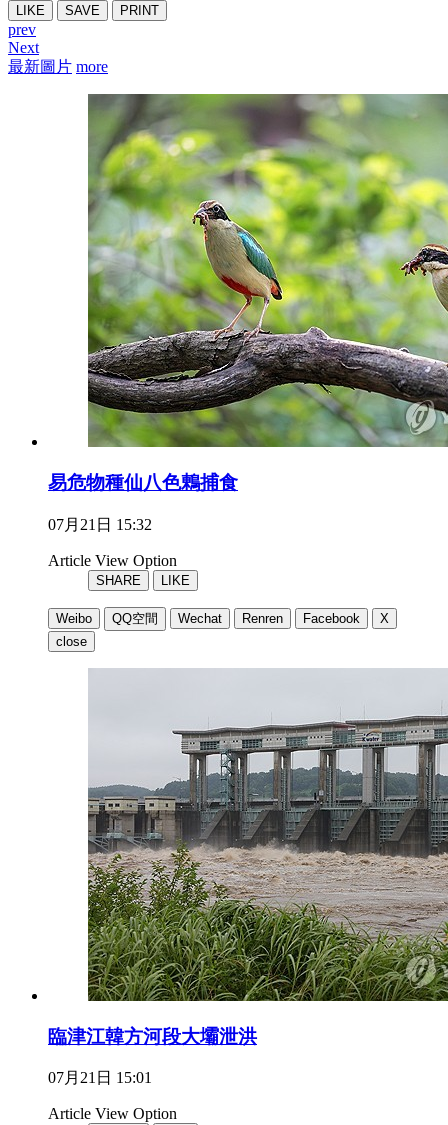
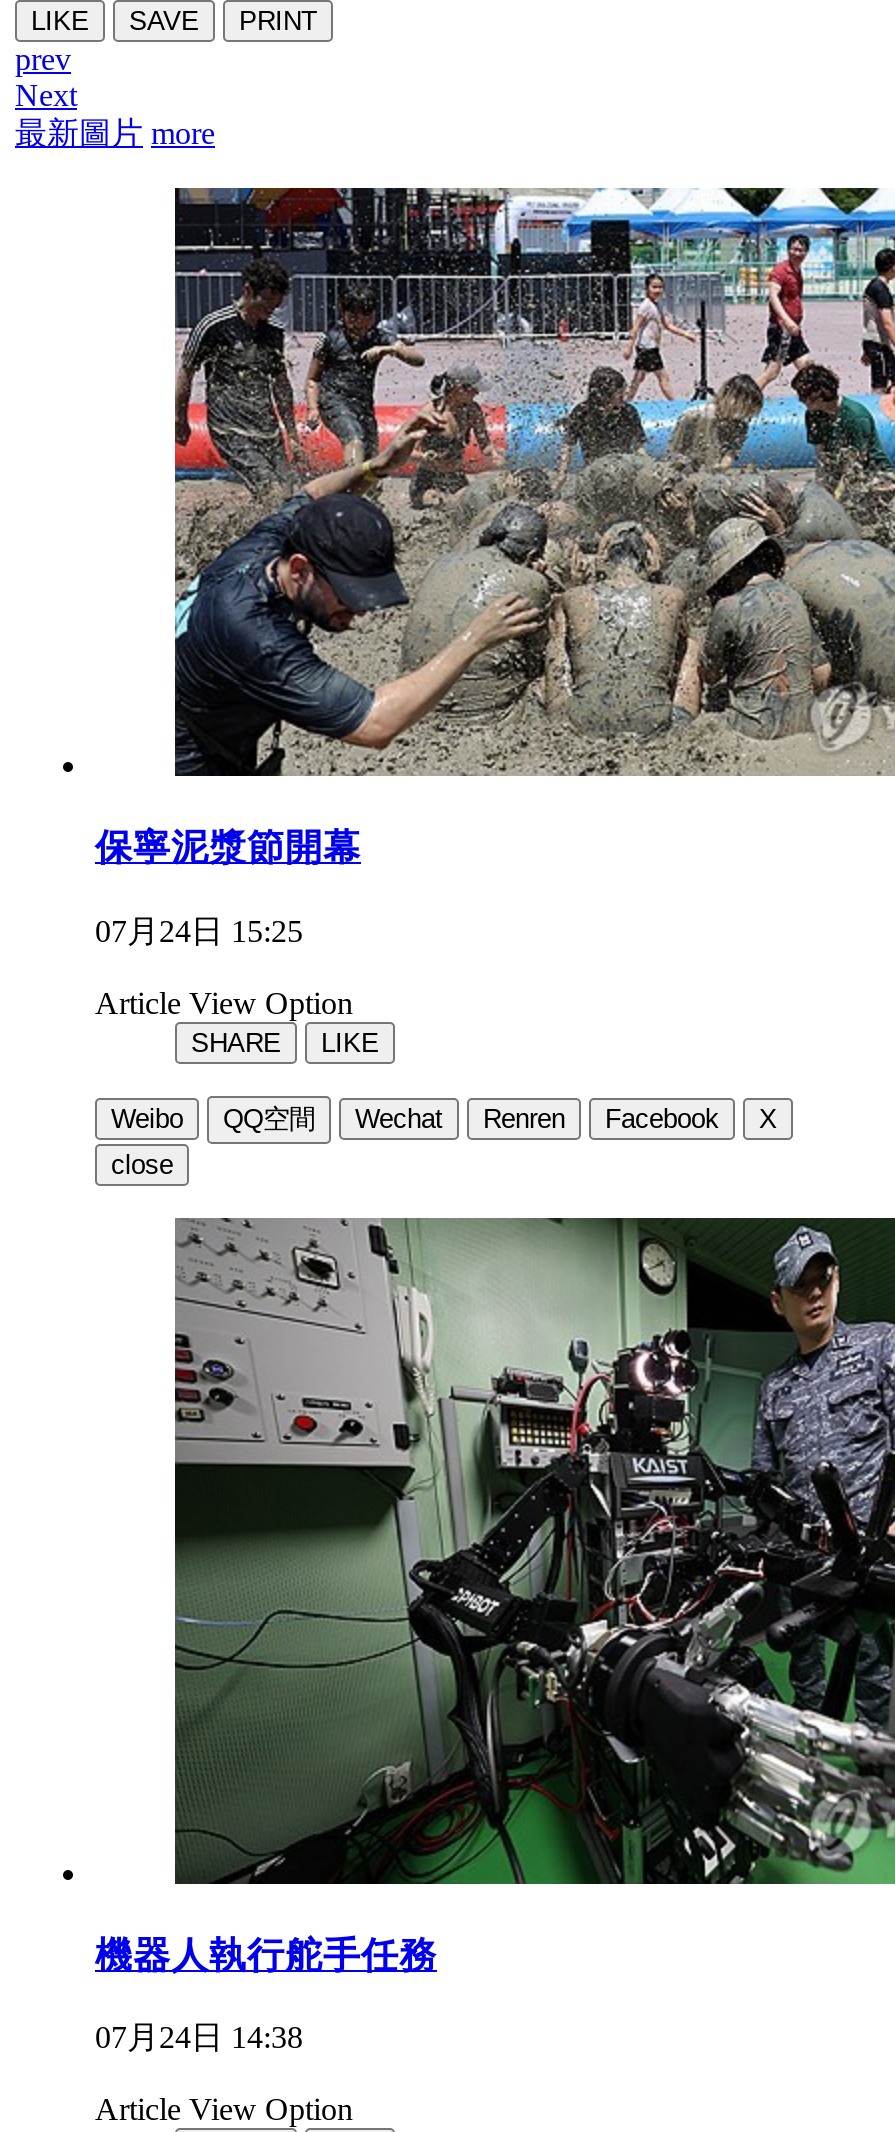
- [image]
- 易危物種仙八色鶇捕食
+ [image]
+ 保寧泥漿節開幕

- 07月21日 15:32
+ 07月24日 15:25

- [image]
- 臨津江韓方河段大壩泄洪
+ [image]
+ 機器人執行舵手任務

- 07月21日 15:01
+ 07月24日 14:38
